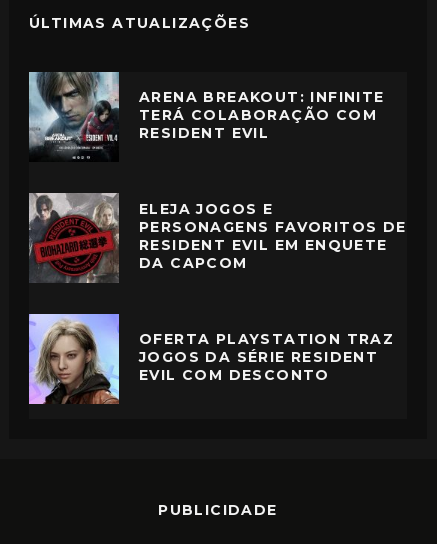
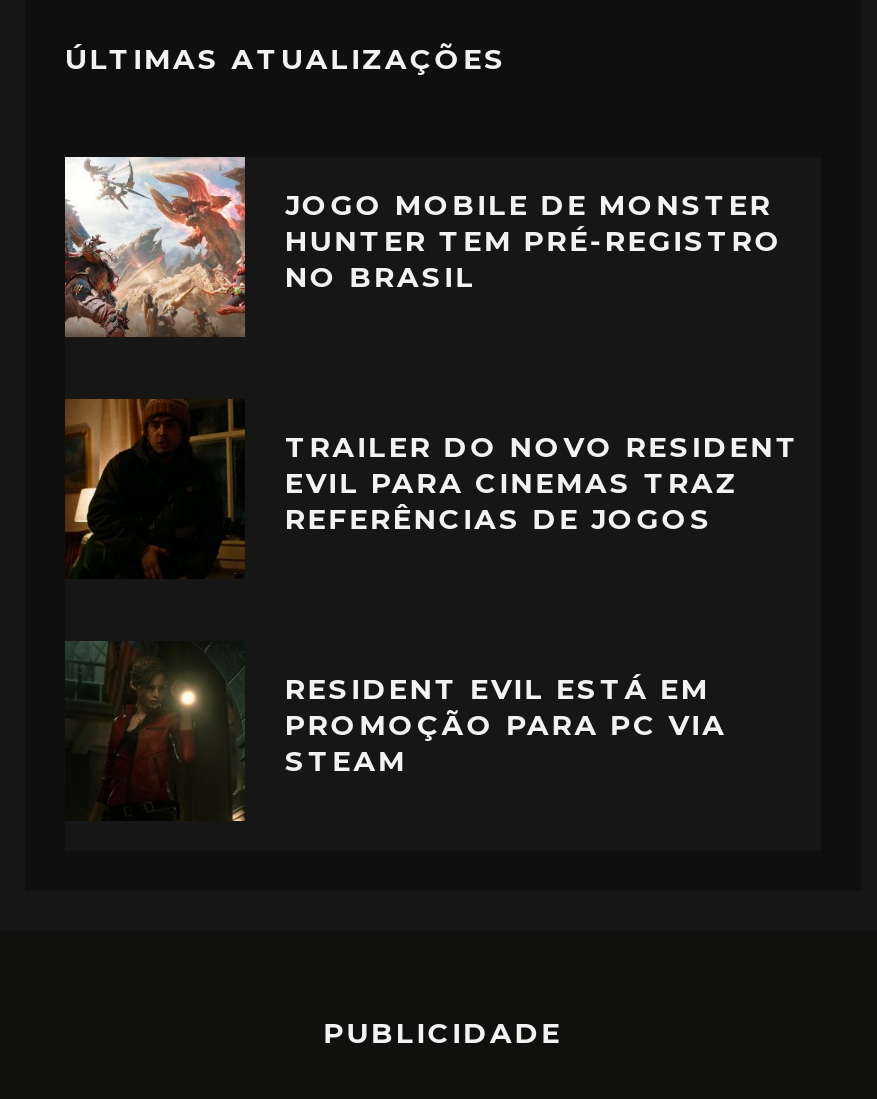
- [image]
- ARENA BREAKOUT: INFINITE
- TERÁ COLABORAÇÃO COM
- RESIDENT EVIL
+ [image]
+ JOGO MOBILE DE MONSTER
+ HUNTER TEM PRÉ-REGISTRO
+ NO BRASIL

- [image]
- ELEJA JOGOS E
- PERSONAGENS FAVORITOS DE
- RESIDENT EVIL EM ENQUETE
- DA CAPCOM
+ [image]
+ TRAILER DO NOVO RESIDENT
+ EVIL PARA CINEMAS TRAZ
+ REFERÊNCIAS DE JOGOS

- [image]
- OFERTA PLAYSTATION TRAZ
- JOGOS DA SÉRIE RESIDENT
- EVIL COM DESCONTO
+ [image]
+ RESIDENT EVIL ESTÁ EM
+ PROMOÇÃO PARA PC VIA
+ STEAM
